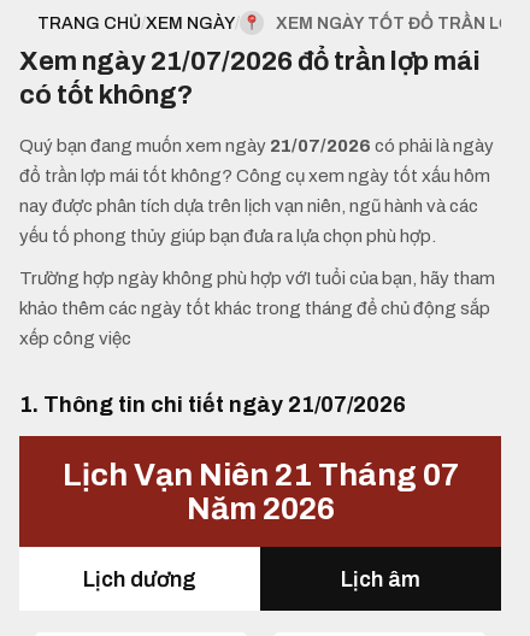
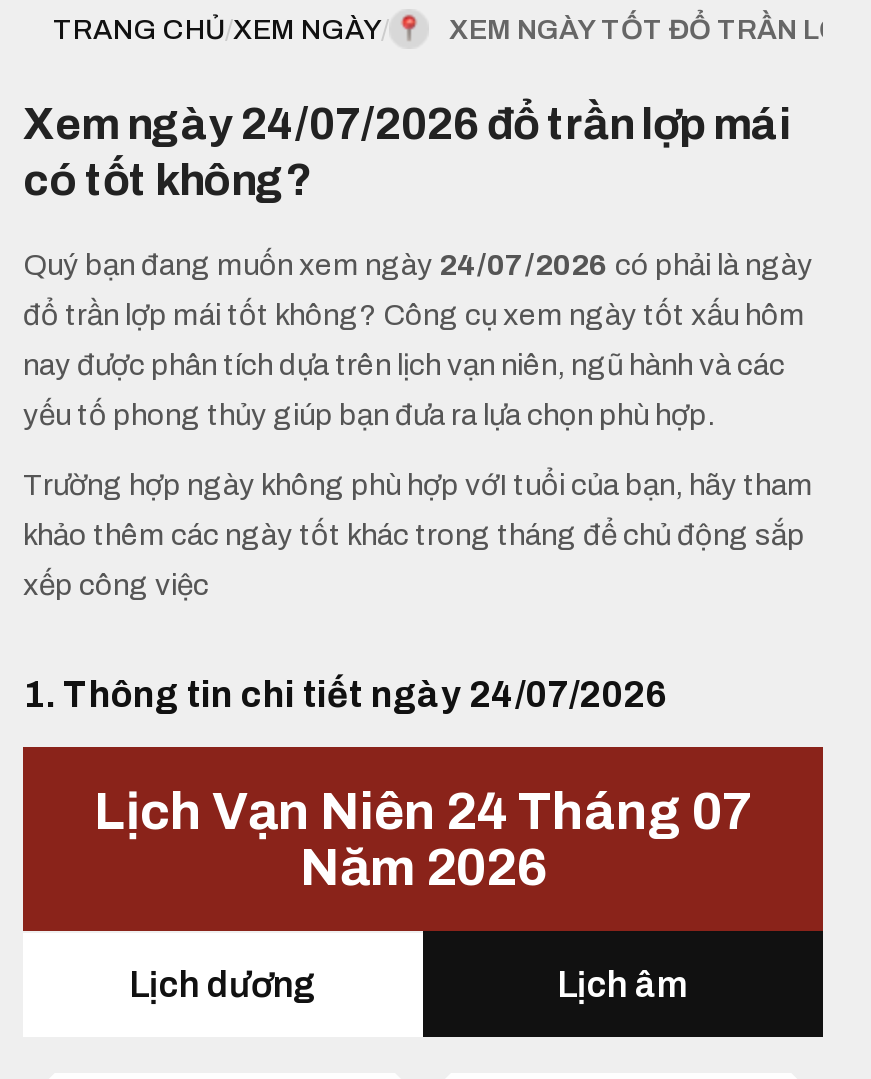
- Xem ngày 21/07/2026 đổ trần lợp mái
+ Xem ngày 24/07/2026 đổ trần lợp mái

- Quý bạn đang muốn xem ngày 21/07/2026 có phải là ngày
+ Quý bạn đang muốn xem ngày 24/07/2026 có phải là ngày

- 1. Thông tin chi tiết ngày 21/07/2026
+ 1. Thông tin chi tiết ngày 24/07/2026

- Lịch Vạn Niên 21 Tháng 07
+ Lịch Vạn Niên 24 Tháng 07
